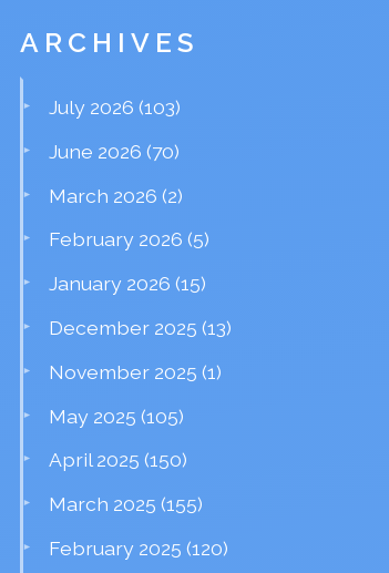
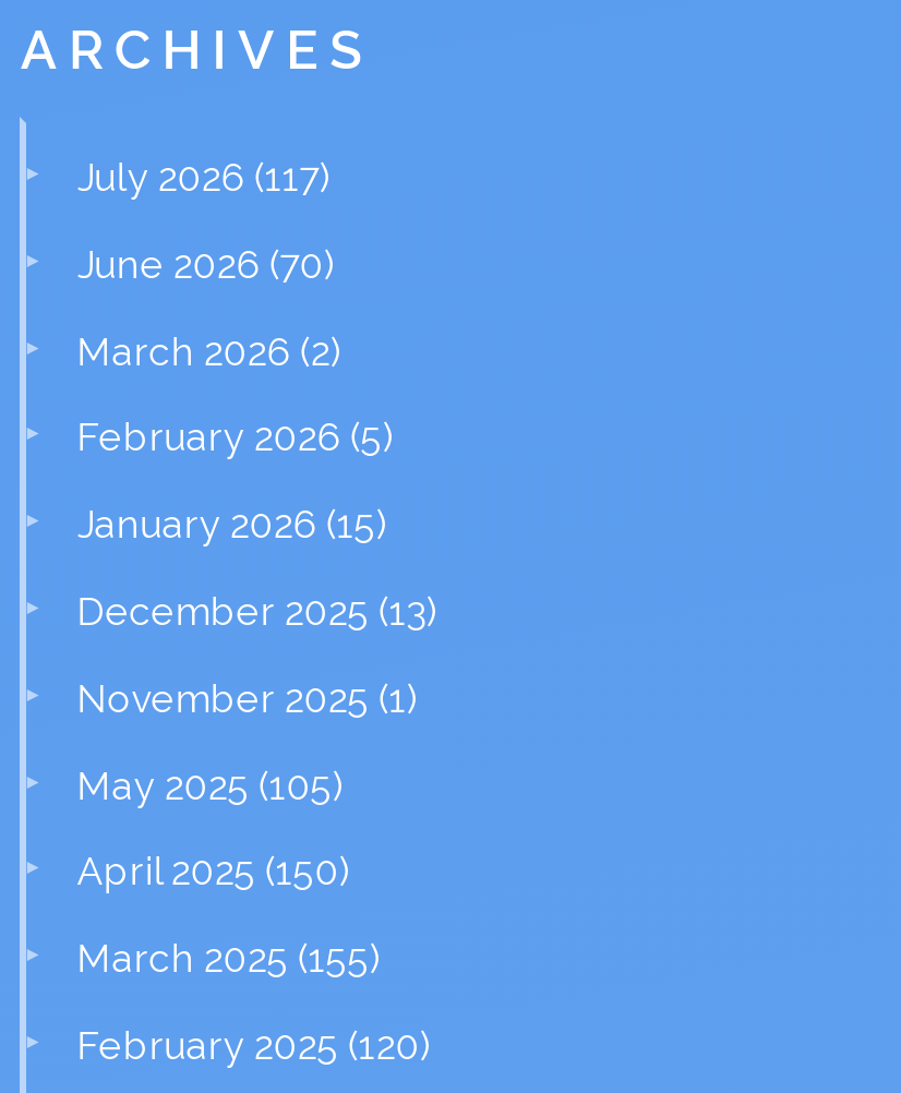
- July 2026 (103)
+ July 2026 (117)
